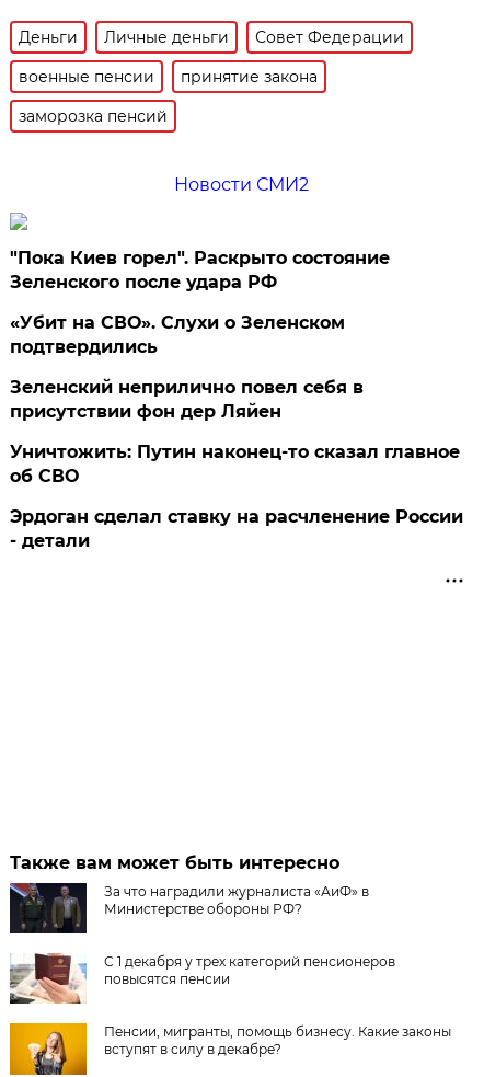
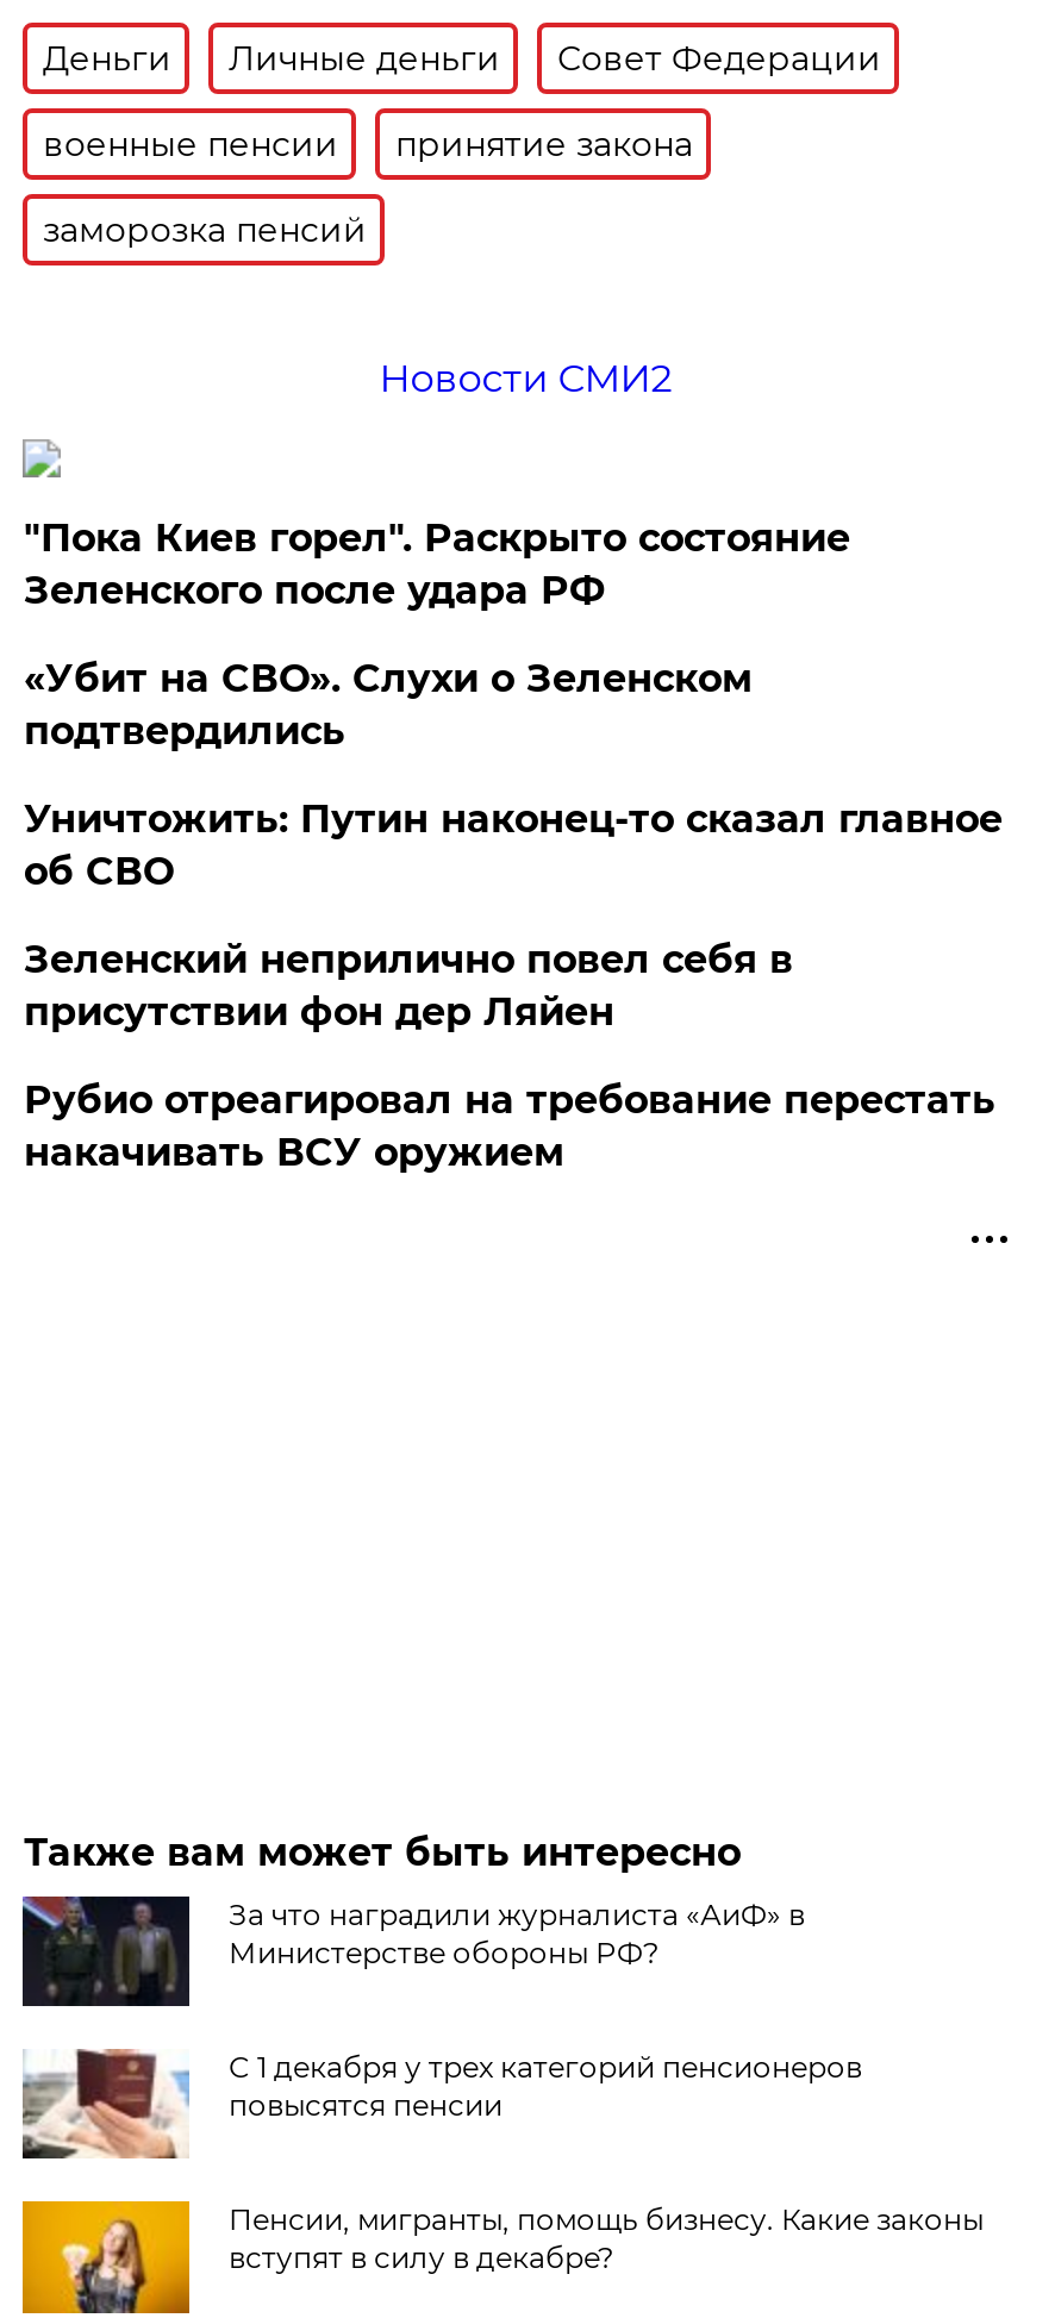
moved down: Зеленский неприлично повел cебя в | присутствии фон дер Ляйен

moved up: Уничтожить: Путин наконец-то сказал главное | об СВО

- Эрдоган сделал ставку на расчленение России
- - детали
+ Рубио отреагировал на требование перестать
+ накачивать ВСУ оружием
